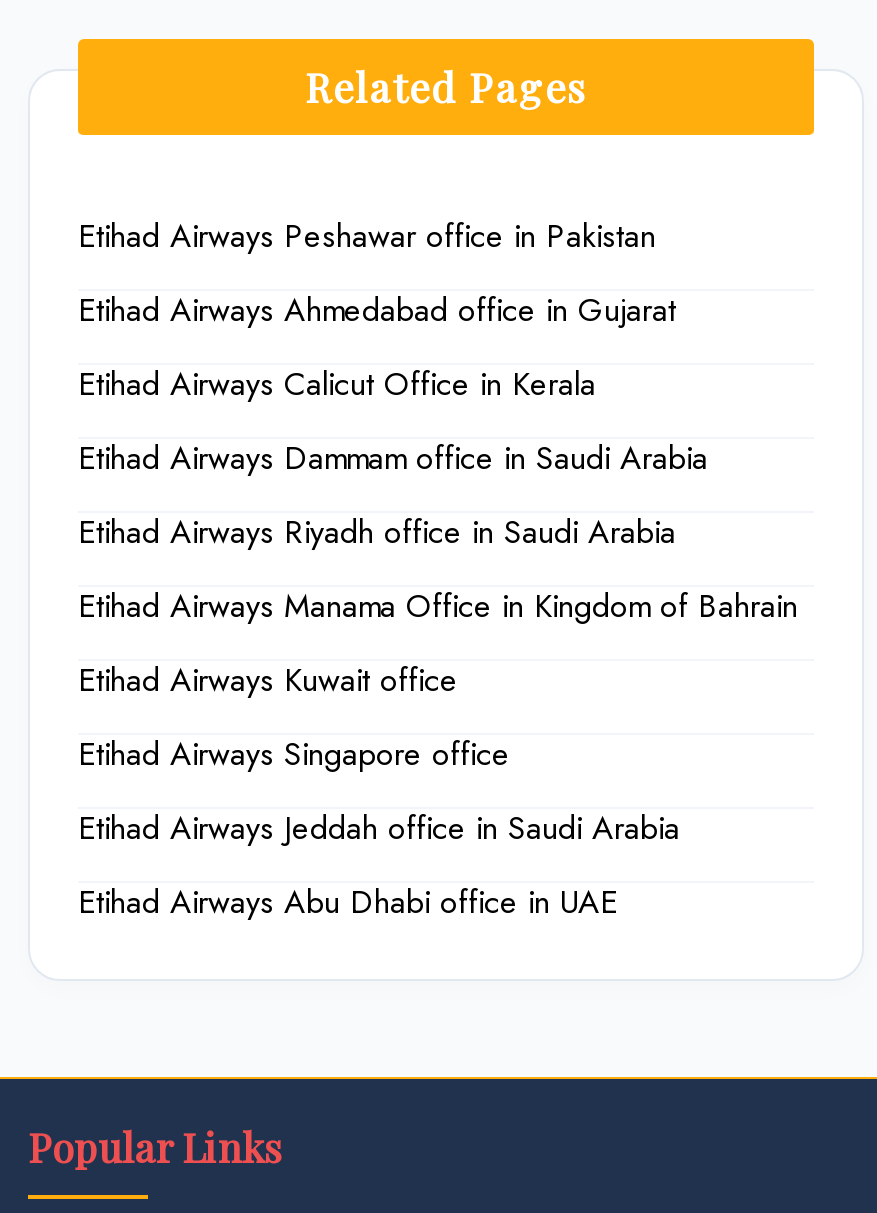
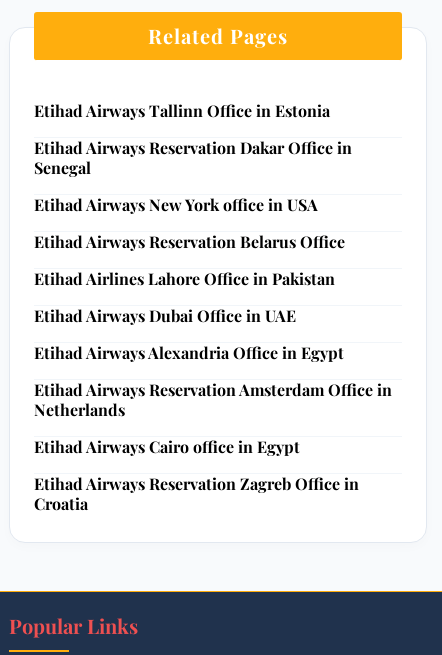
- Etihad Airways Peshawar office in Pakistan
+ Etihad Airways Tallinn Office in Estonia

- Etihad Airways Ahmedabad office in Gujarat
+ Etihad Airways Reservation Dakar Office in
+ Senegal

- Etihad Airways Calicut Office in Kerala
+ Etihad Airways New York office in USA

- Etihad Airways Dammam office in Saudi Arabia
+ Etihad Airways Reservation Belarus Office

- Etihad Airways Riyadh office in Saudi Arabia
+ Etihad Airlines Lahore Office in Pakistan

- Etihad Airways Manama Office in Kingdom of Bahrain
+ Etihad Airways Dubai Office in UAE

- Etihad Airways Kuwait office
+ Etihad Airways Alexandria Office in Egypt

- Etihad Airways Singapore office
+ Etihad Airways Reservation Amsterdam Office in
+ Netherlands

- Etihad Airways Jeddah office in Saudi Arabia
+ Etihad Airways Cairo office in Egypt

- Etihad Airways Abu Dhabi office in UAE
+ Etihad Airways Reservation Zagreb Office in
+ Croatia
